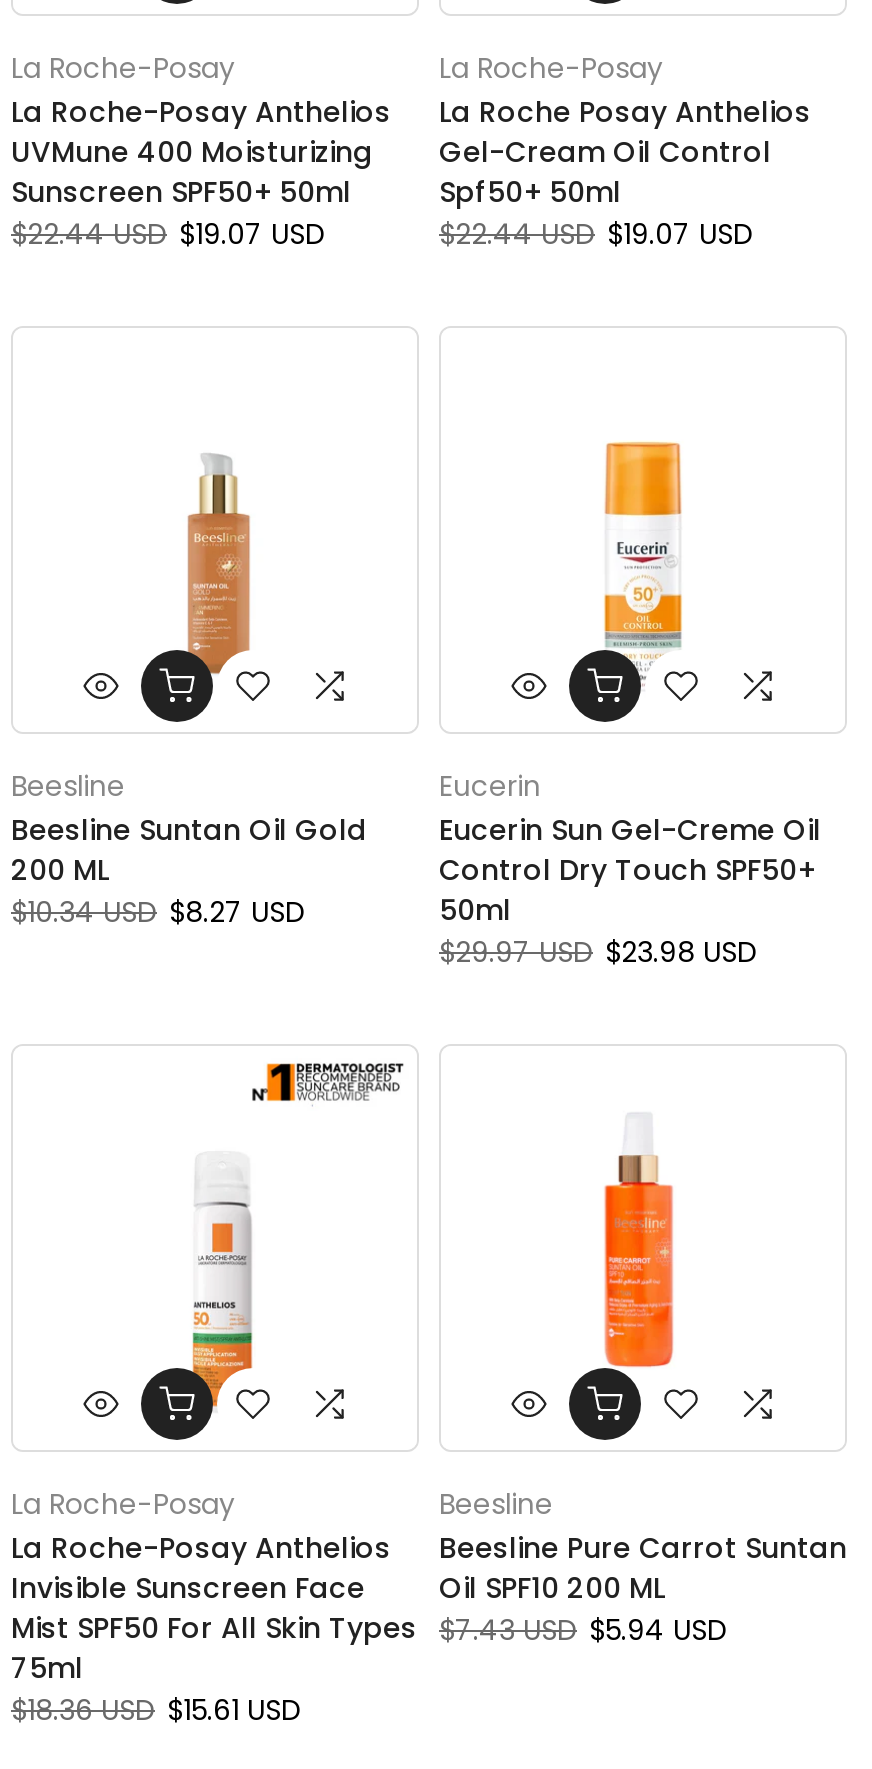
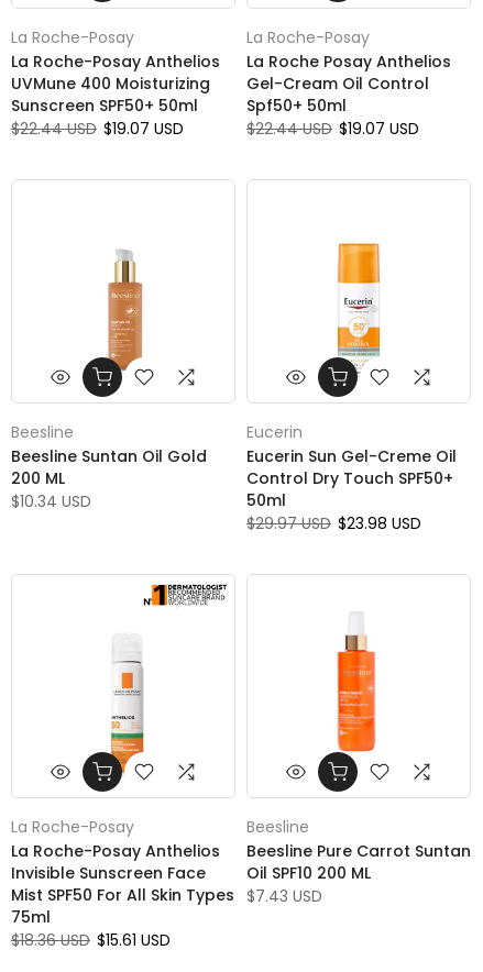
- $10.34 USD $8.27 USD
+ $10.34 USD

- Mist SPF50 For All Skin Types $7.43 USD $5.94 USD
+ Mist SPF50 For All Skin Types $7.43 USD
